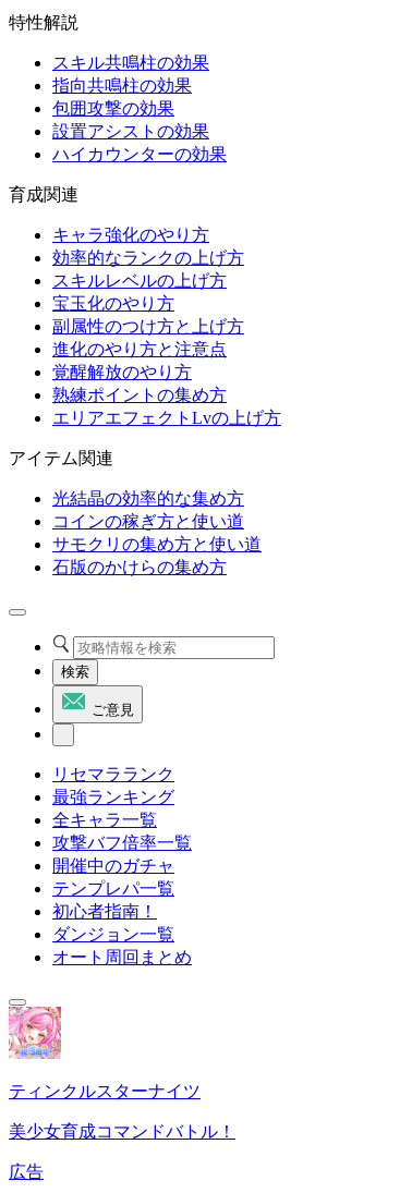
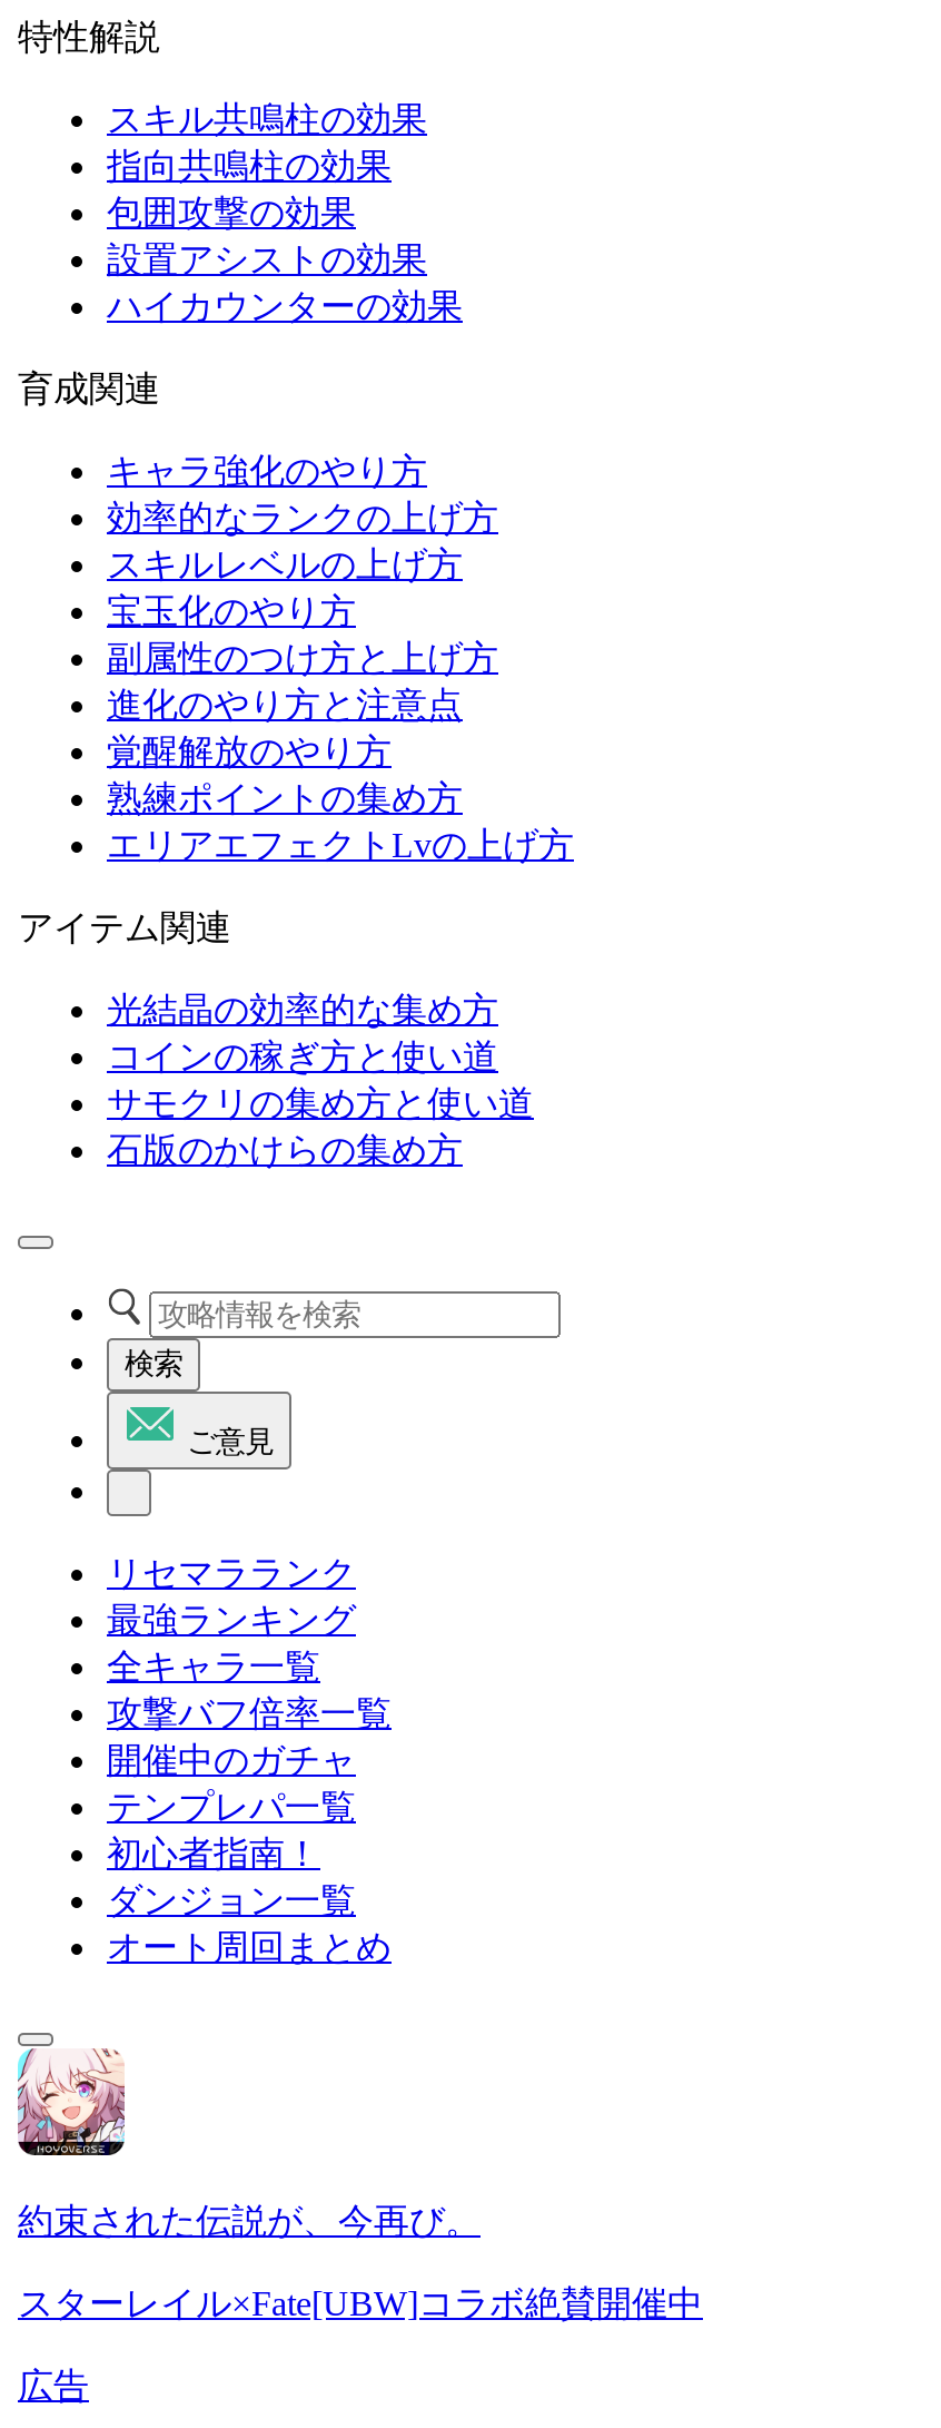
- [image]
- ティンクルスターナイツ
+ [image]
+ 約束された伝説が、今再び。

- 美少女育成コマンドバトル！
+ スターレイル×Fate[UBW]コラボ絶賛開催中
